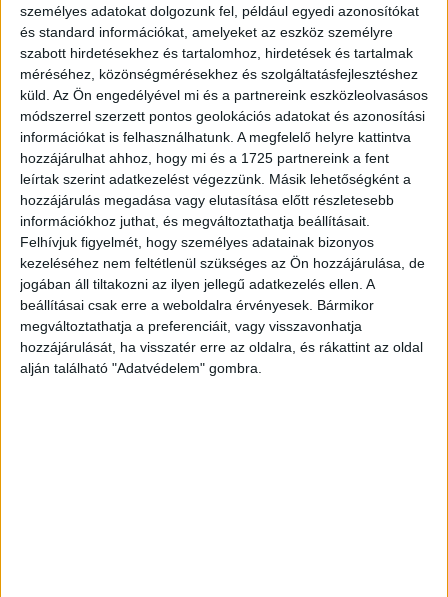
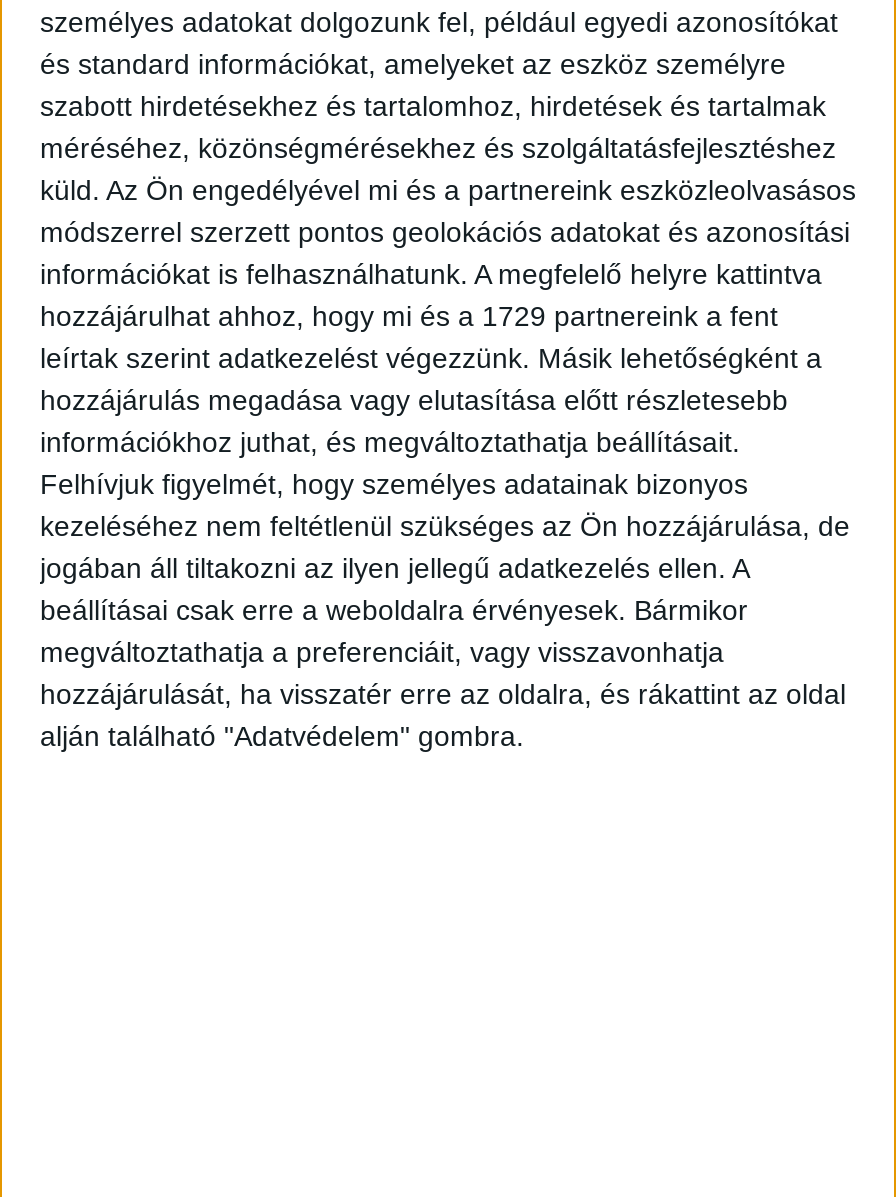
- hozzájárulhat ahhoz, hogy mi és a 1725 partnereink a fent
+ hozzájárulhat ahhoz, hogy mi és a 1729 partnereink a fent
